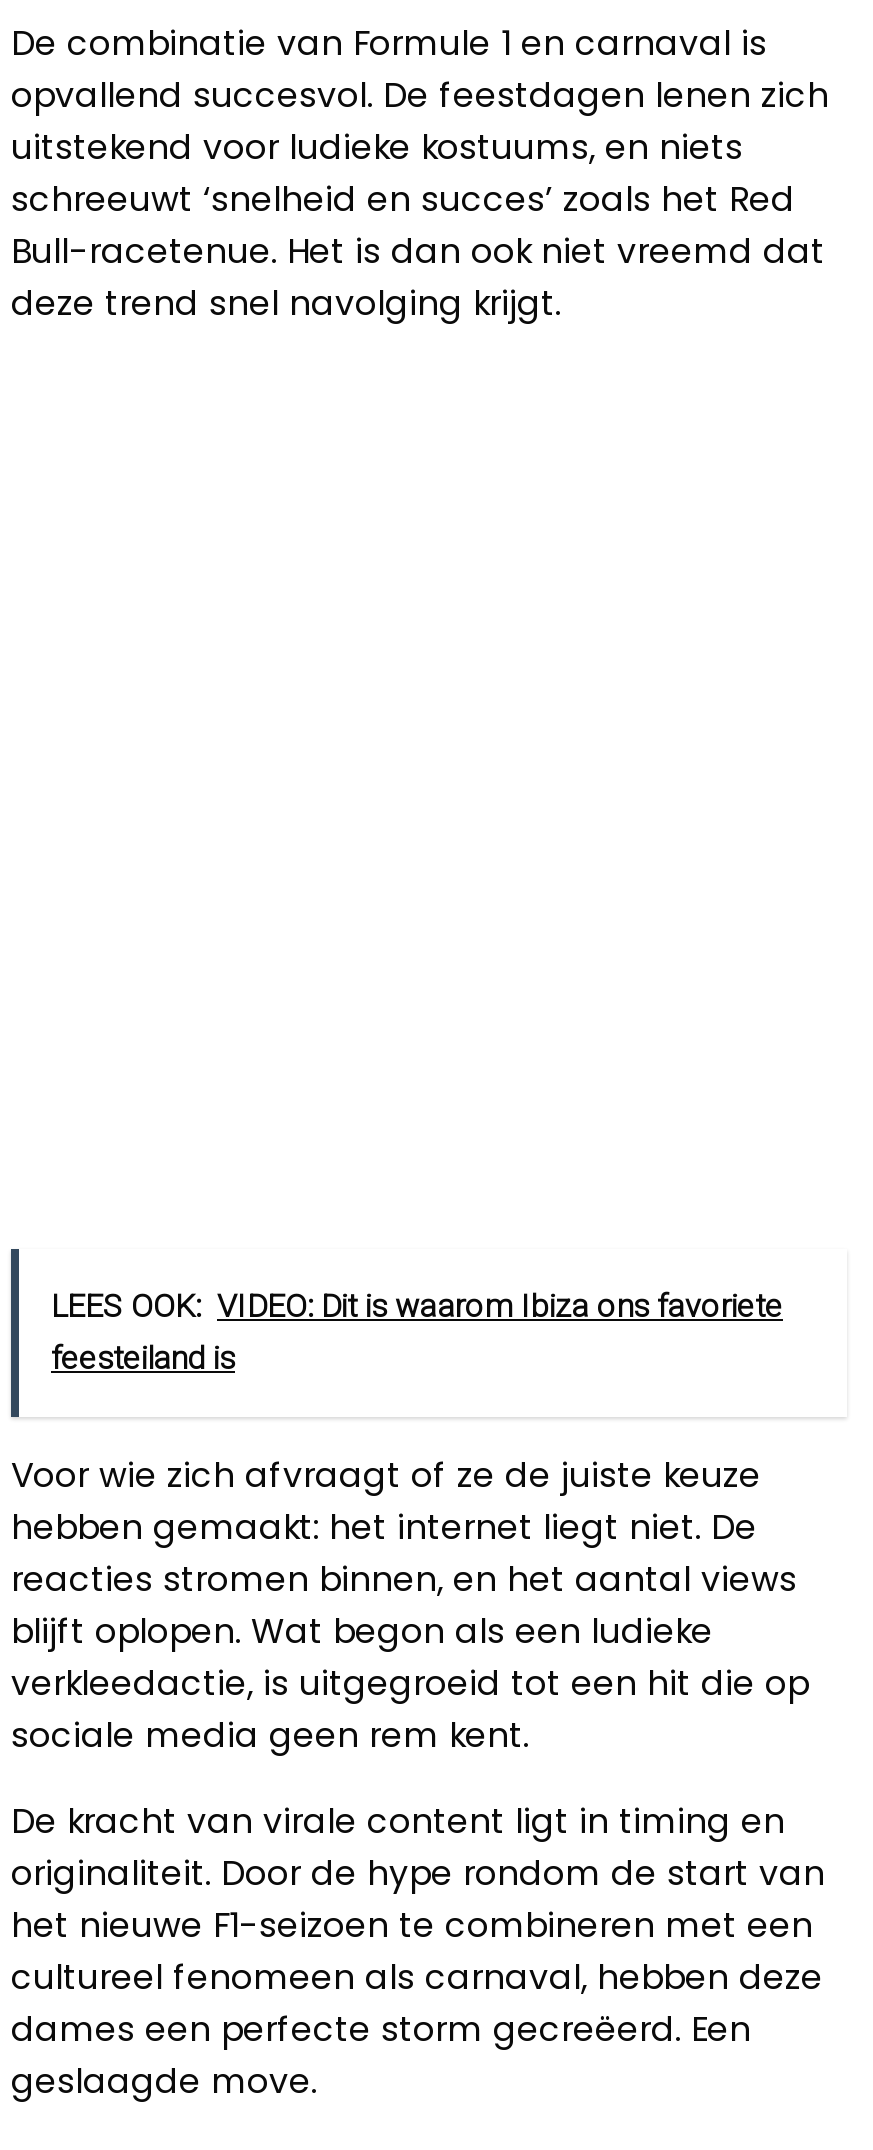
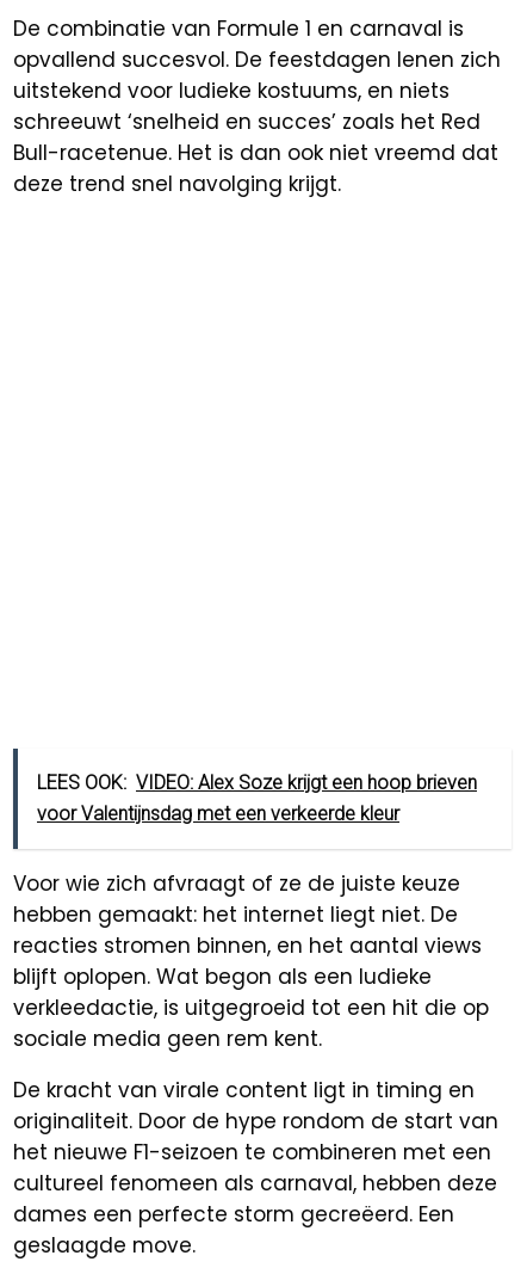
- LEES OOK: VIDEO: Dit is waarom Ibiza ons favoriete
- feesteiland is
+ LEES OOK: VIDEO: Alex Soze krijgt een hoop brieven
+ voor Valentijnsdag met een verkeerde kleur
